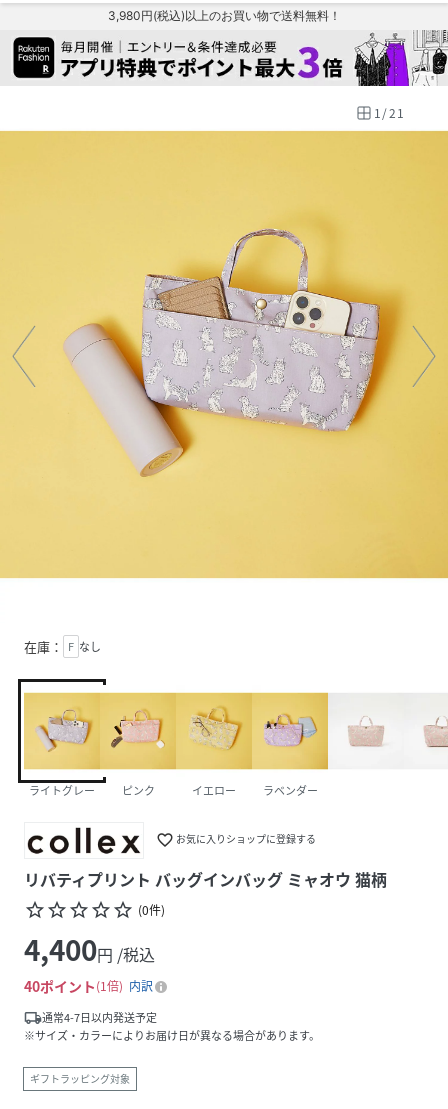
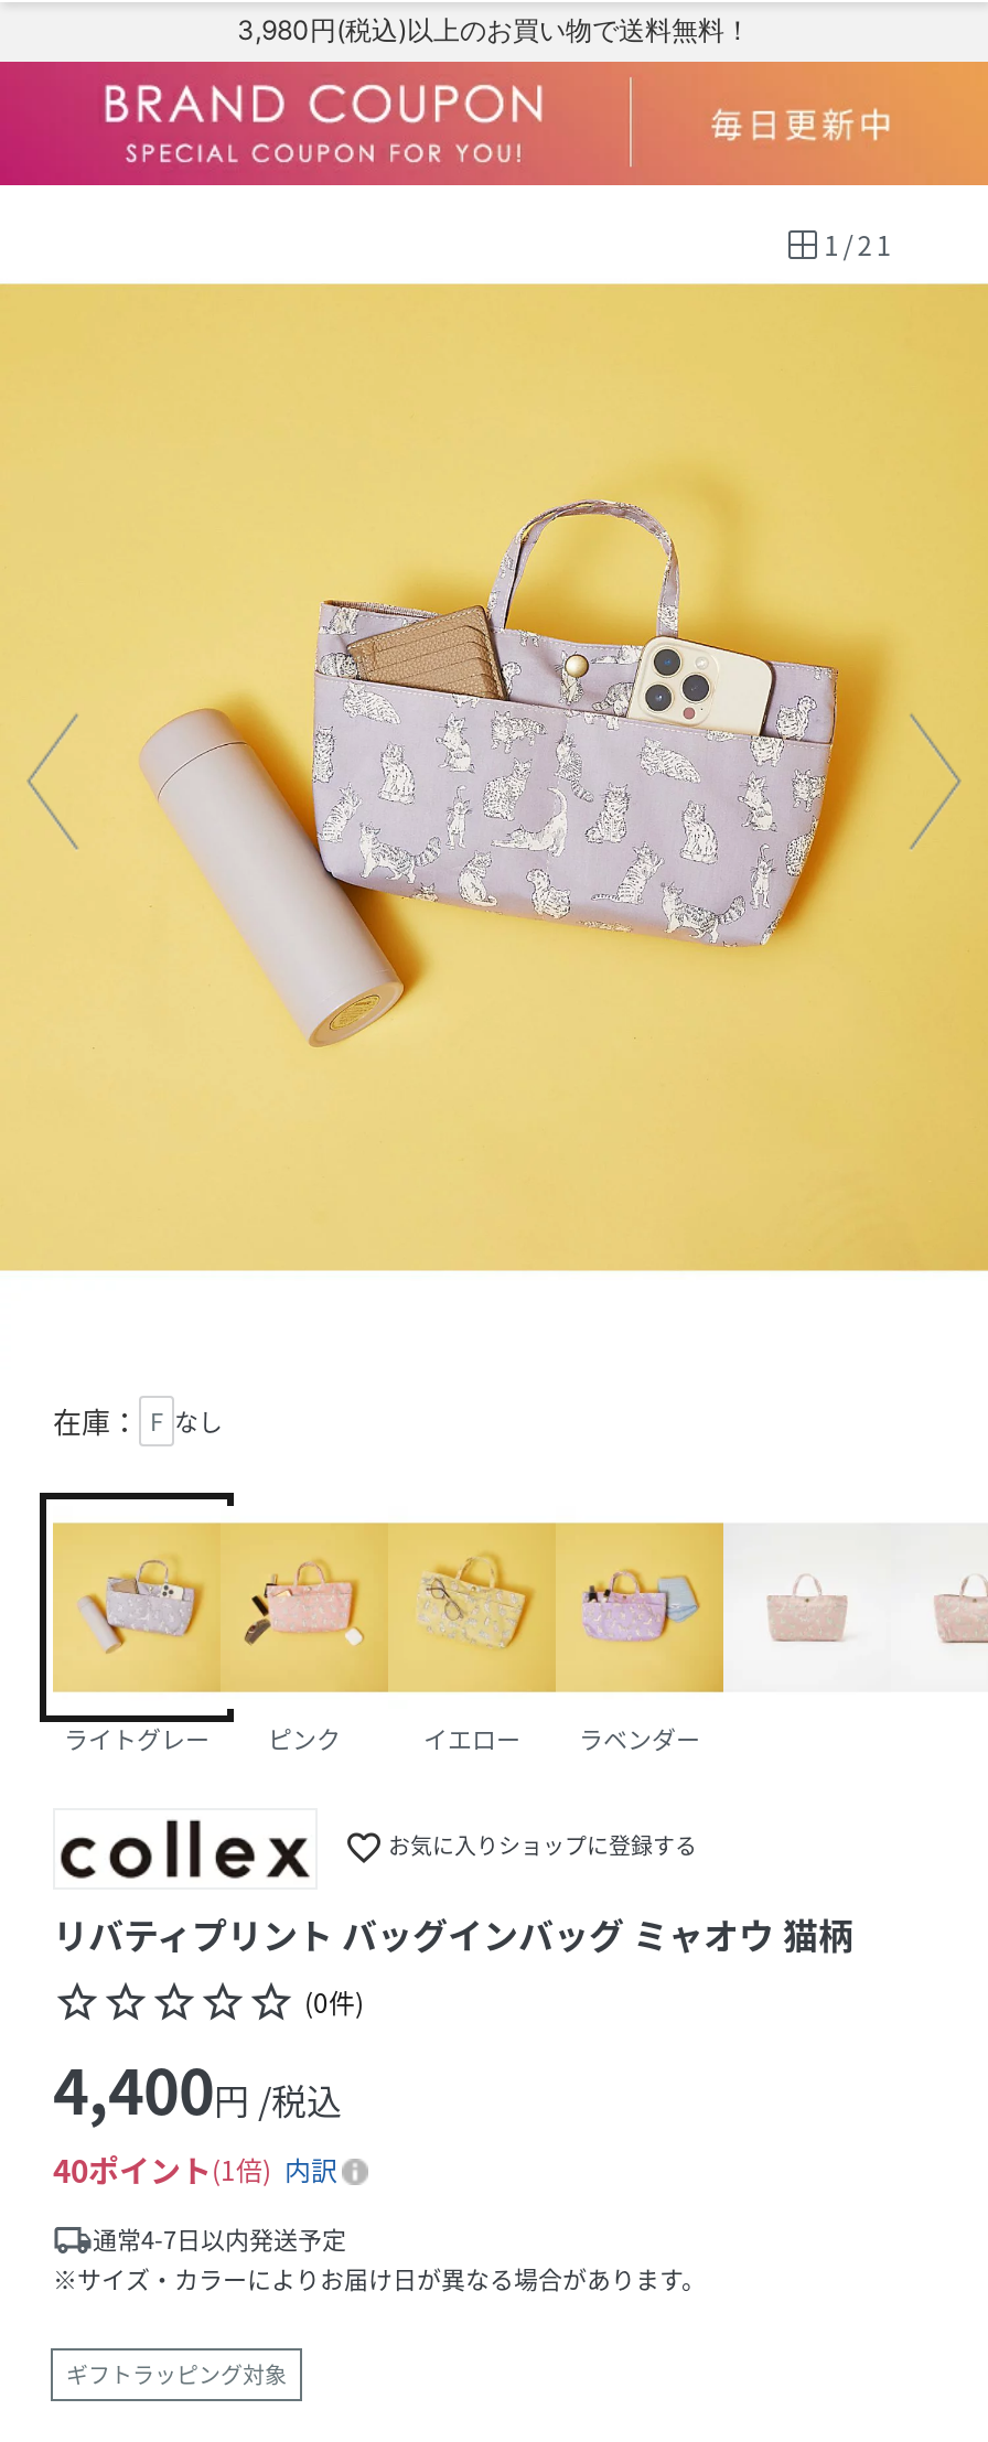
- [image]
+ [image]
